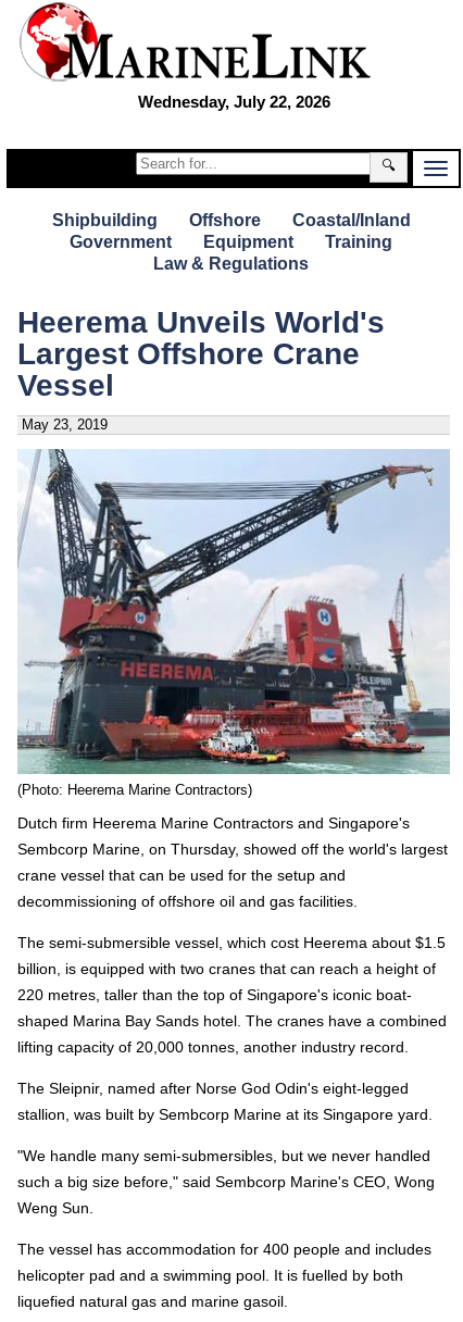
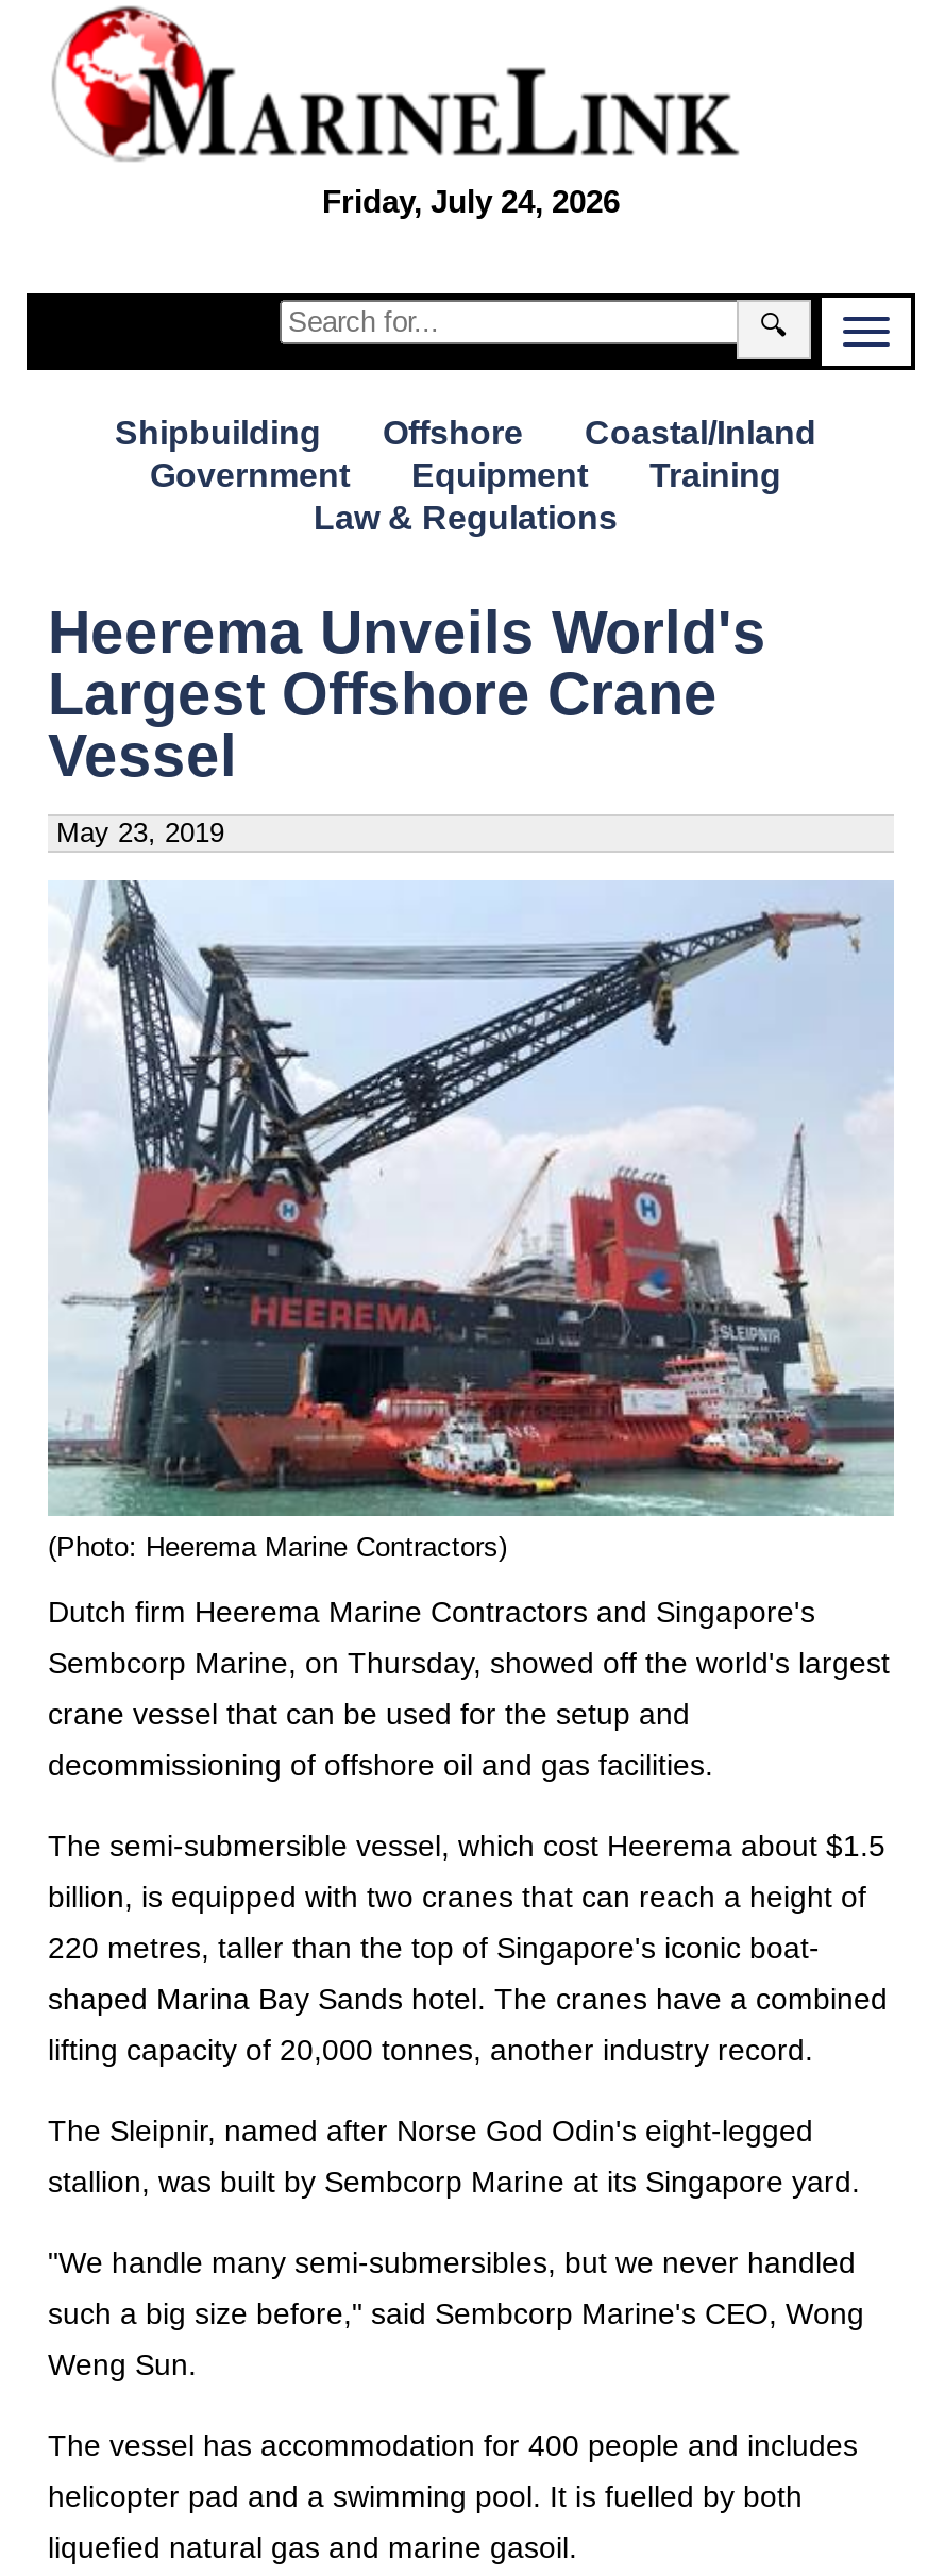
- Wednesday, July 22, 2026
+ Friday, July 24, 2026
